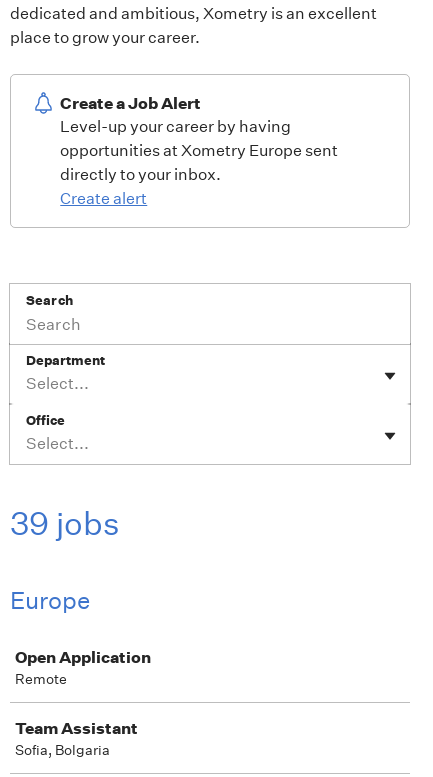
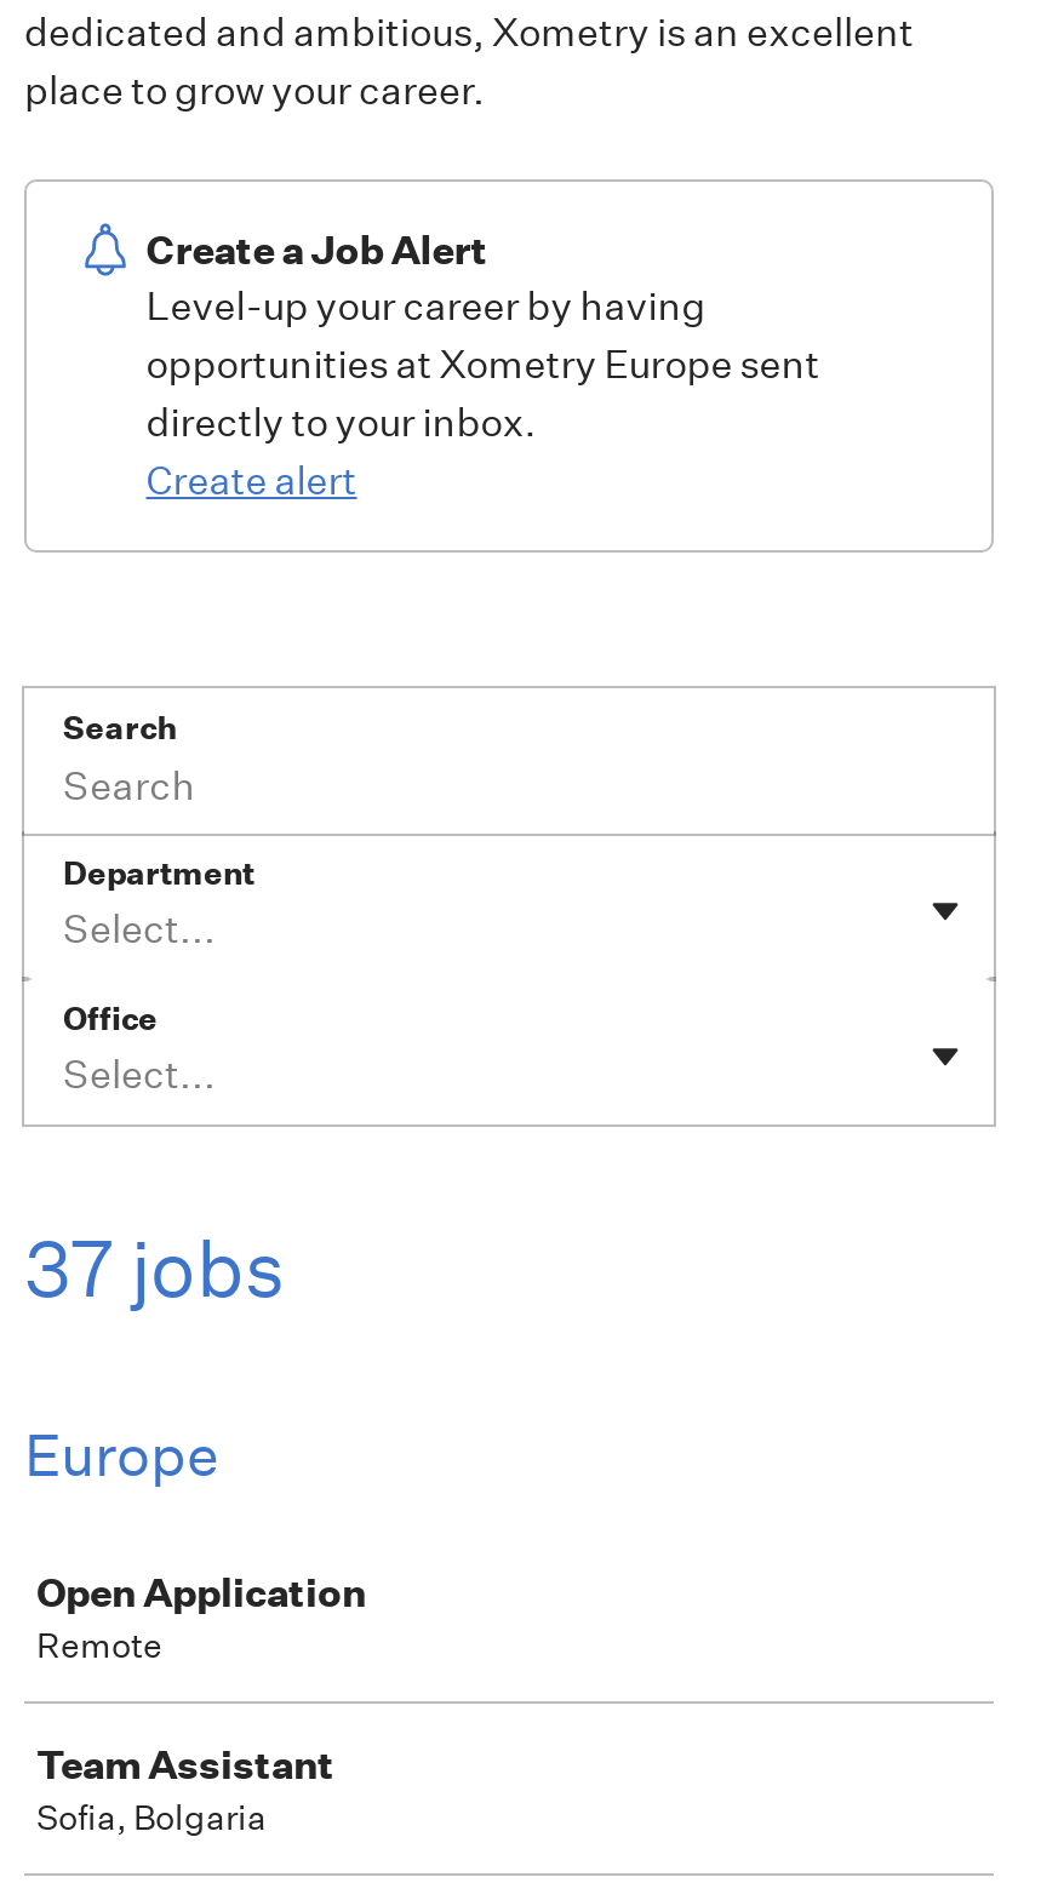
- 39 jobs
+ 37 jobs
